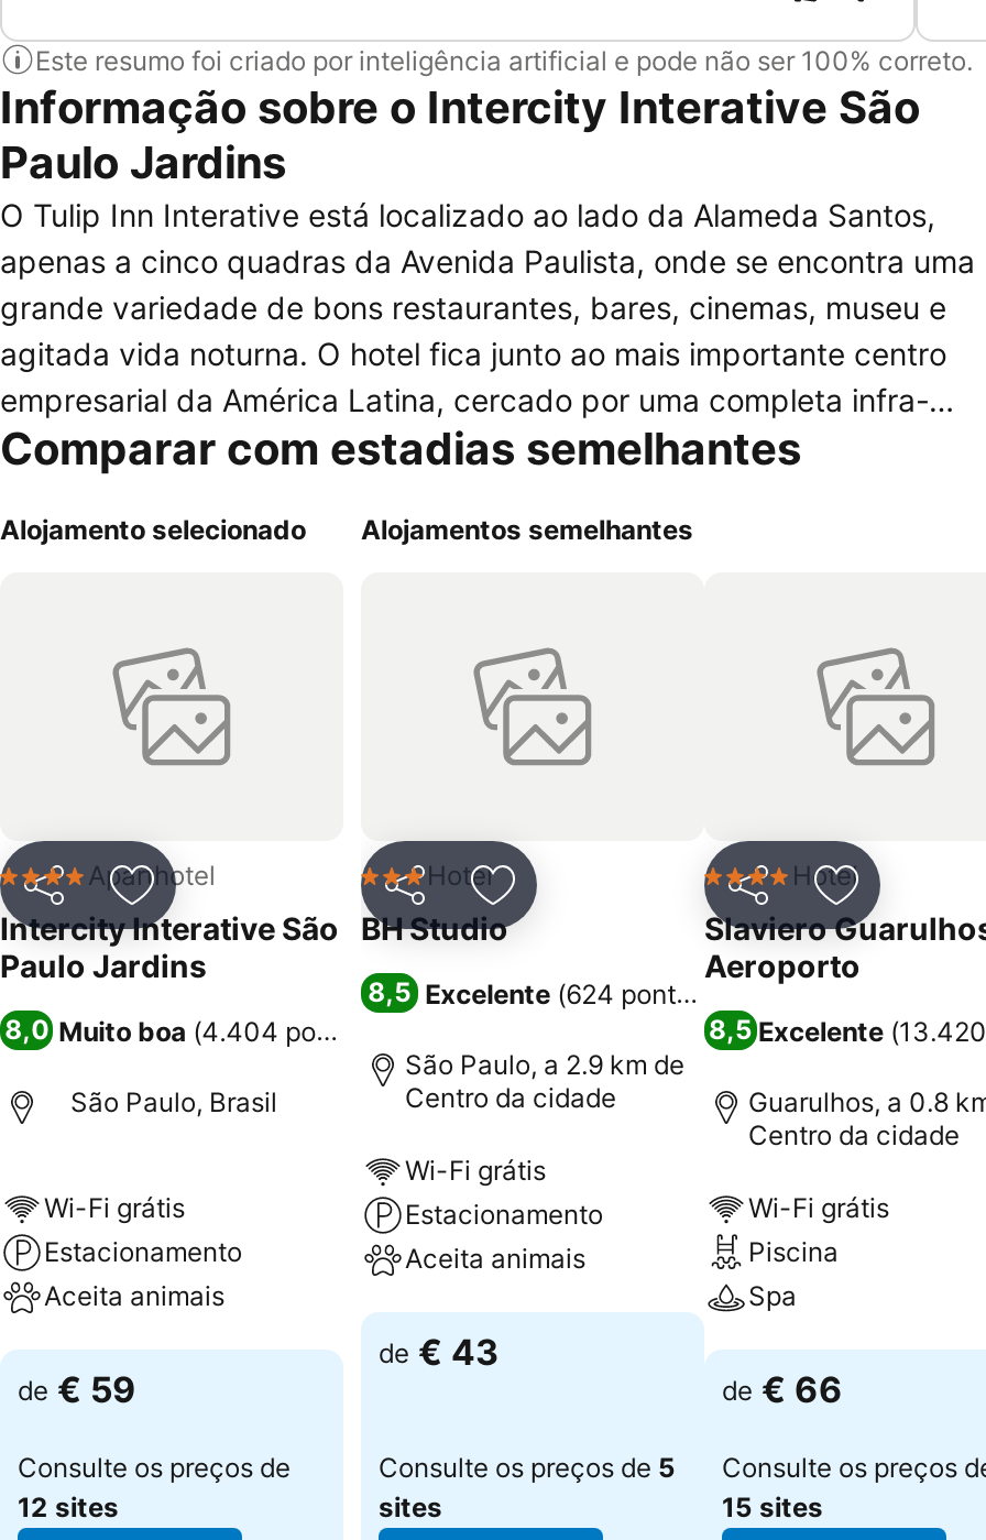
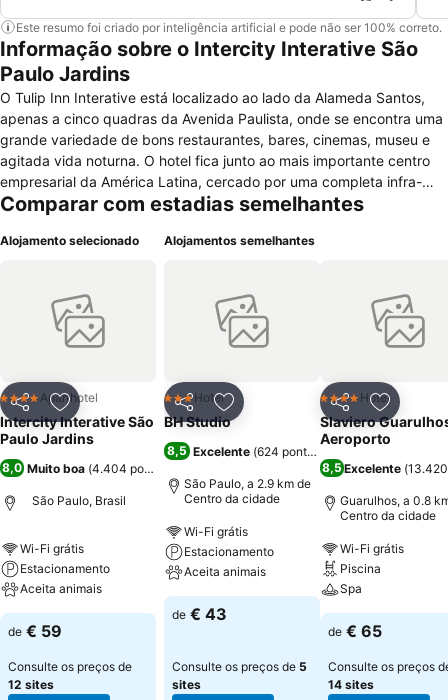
- de € 66
+ de € 65

- 15 sites
+ 14 sites
